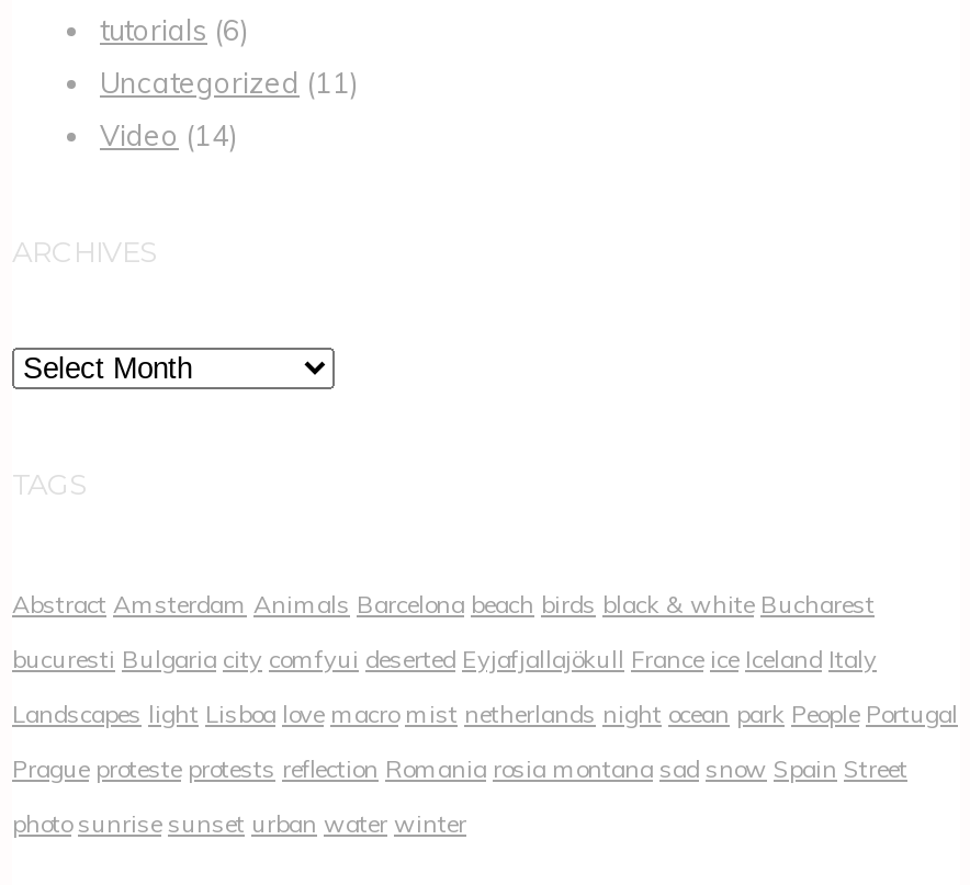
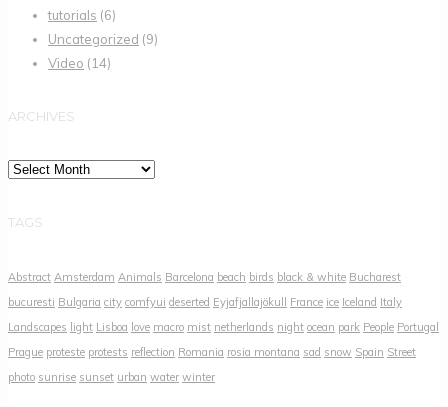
- Uncategorized (11)
+ Uncategorized (9)
